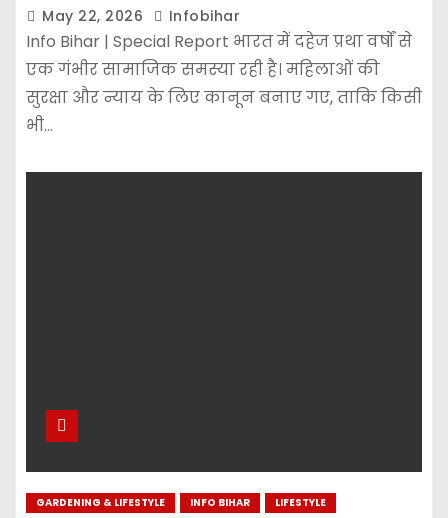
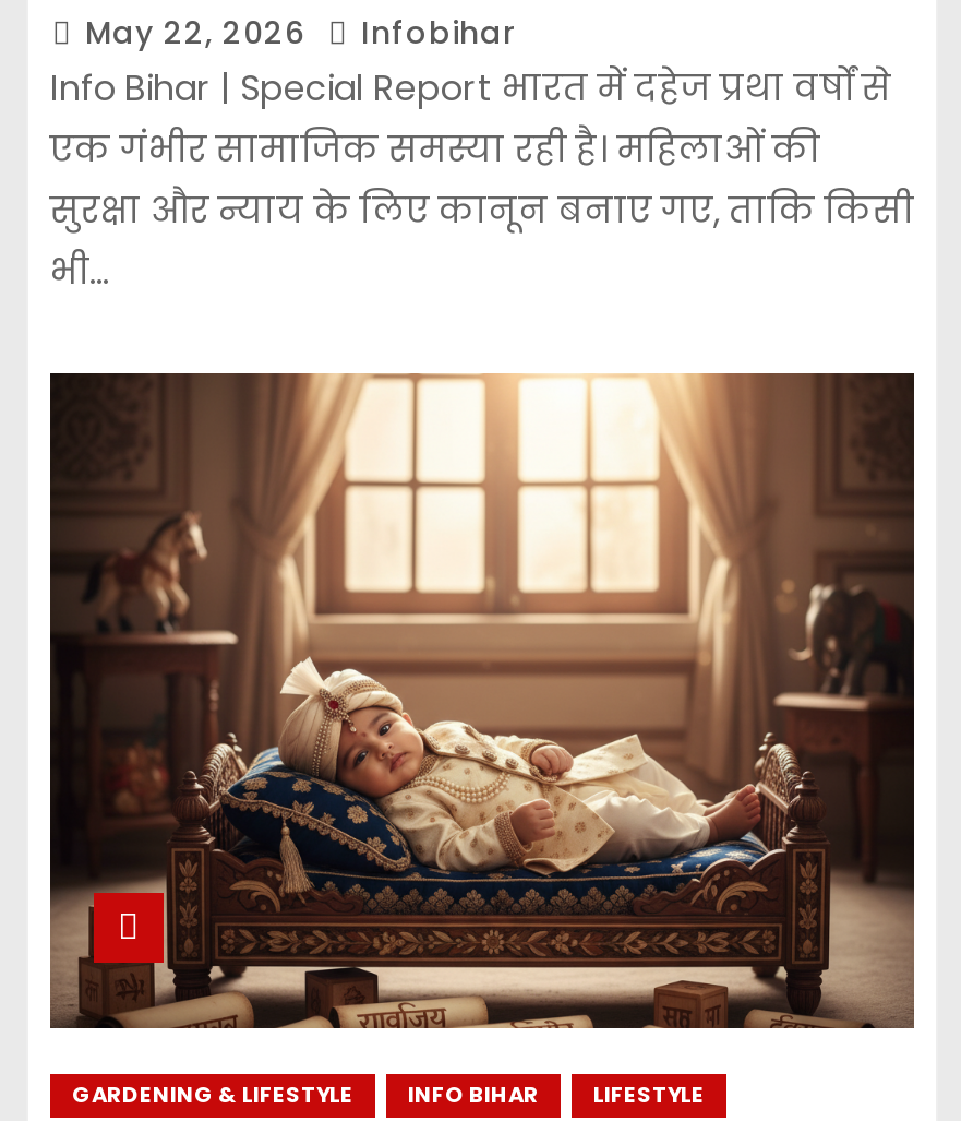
+ [image]
